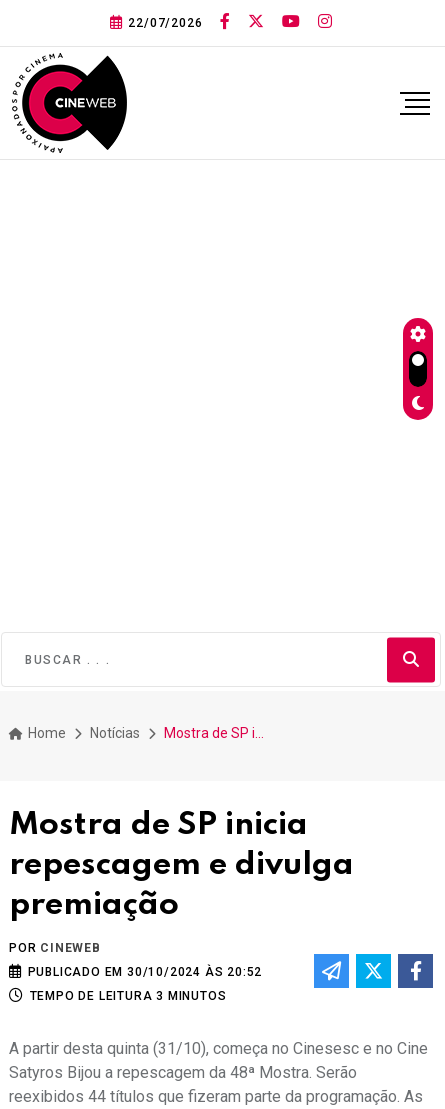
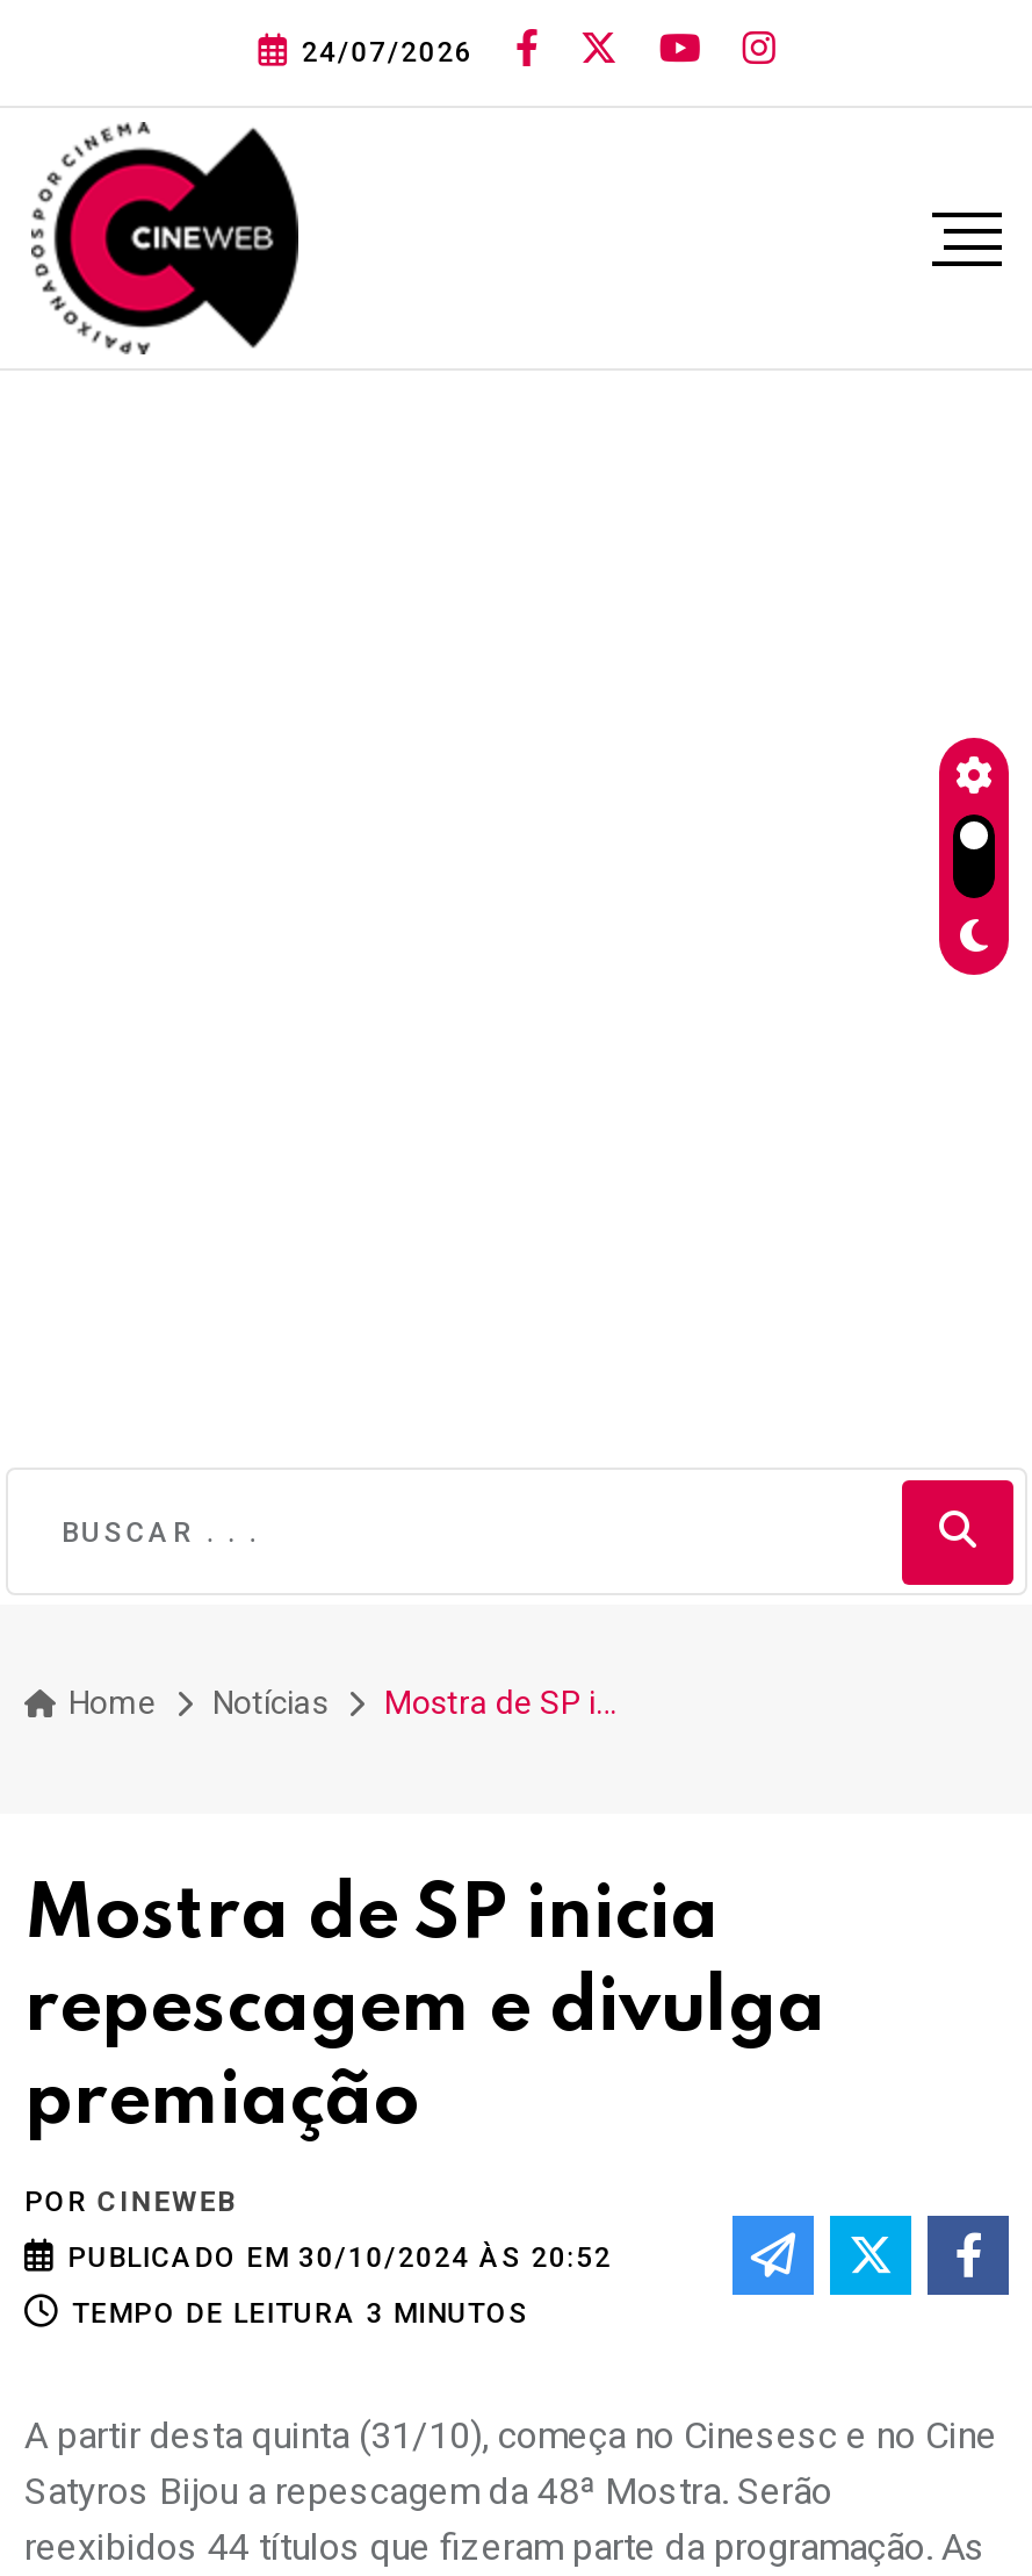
- 22/07/2026
+ 24/07/2026
